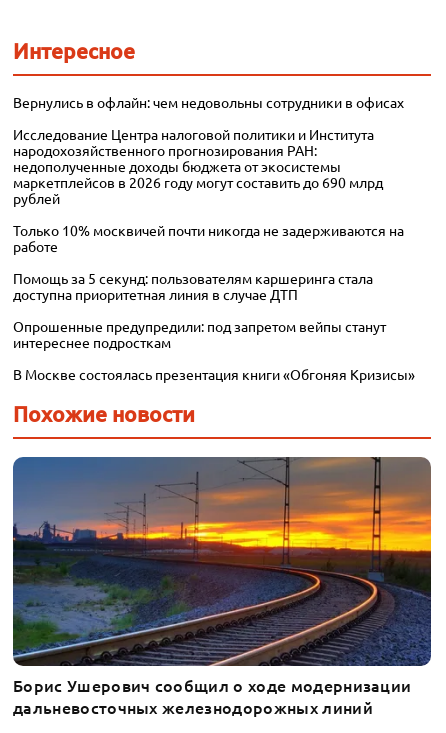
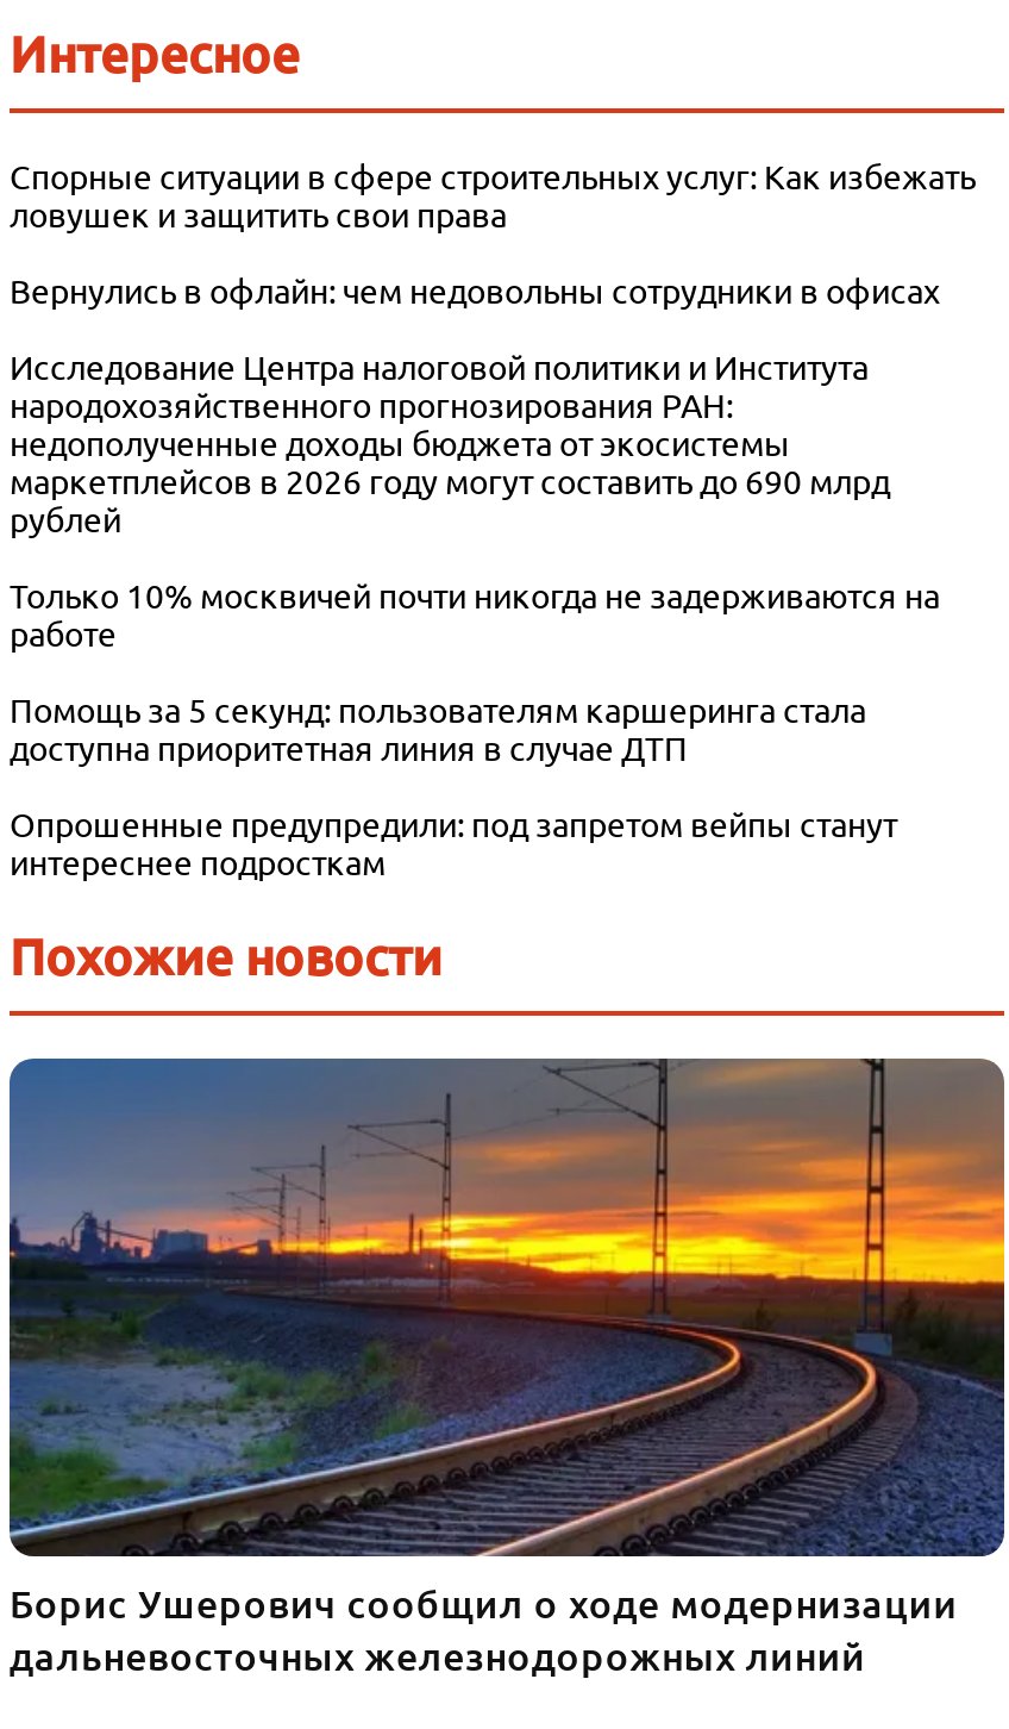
+ Спорные ситуации в сфере строительных услуг: Как избежать
+ ловушек и защитить свои права

moved down: Вернулись в офлайн: чем недовольны сотрудники в офисах | Исследование Центра налоговой политики и Института | народохозяйственного прогнозирования РАН: | ... | Опрошенные предупредили: под запретом вейпы станут | интереснее подросткам

- В Москве состоялась презентация книги «Обгоняя Кризисы»
